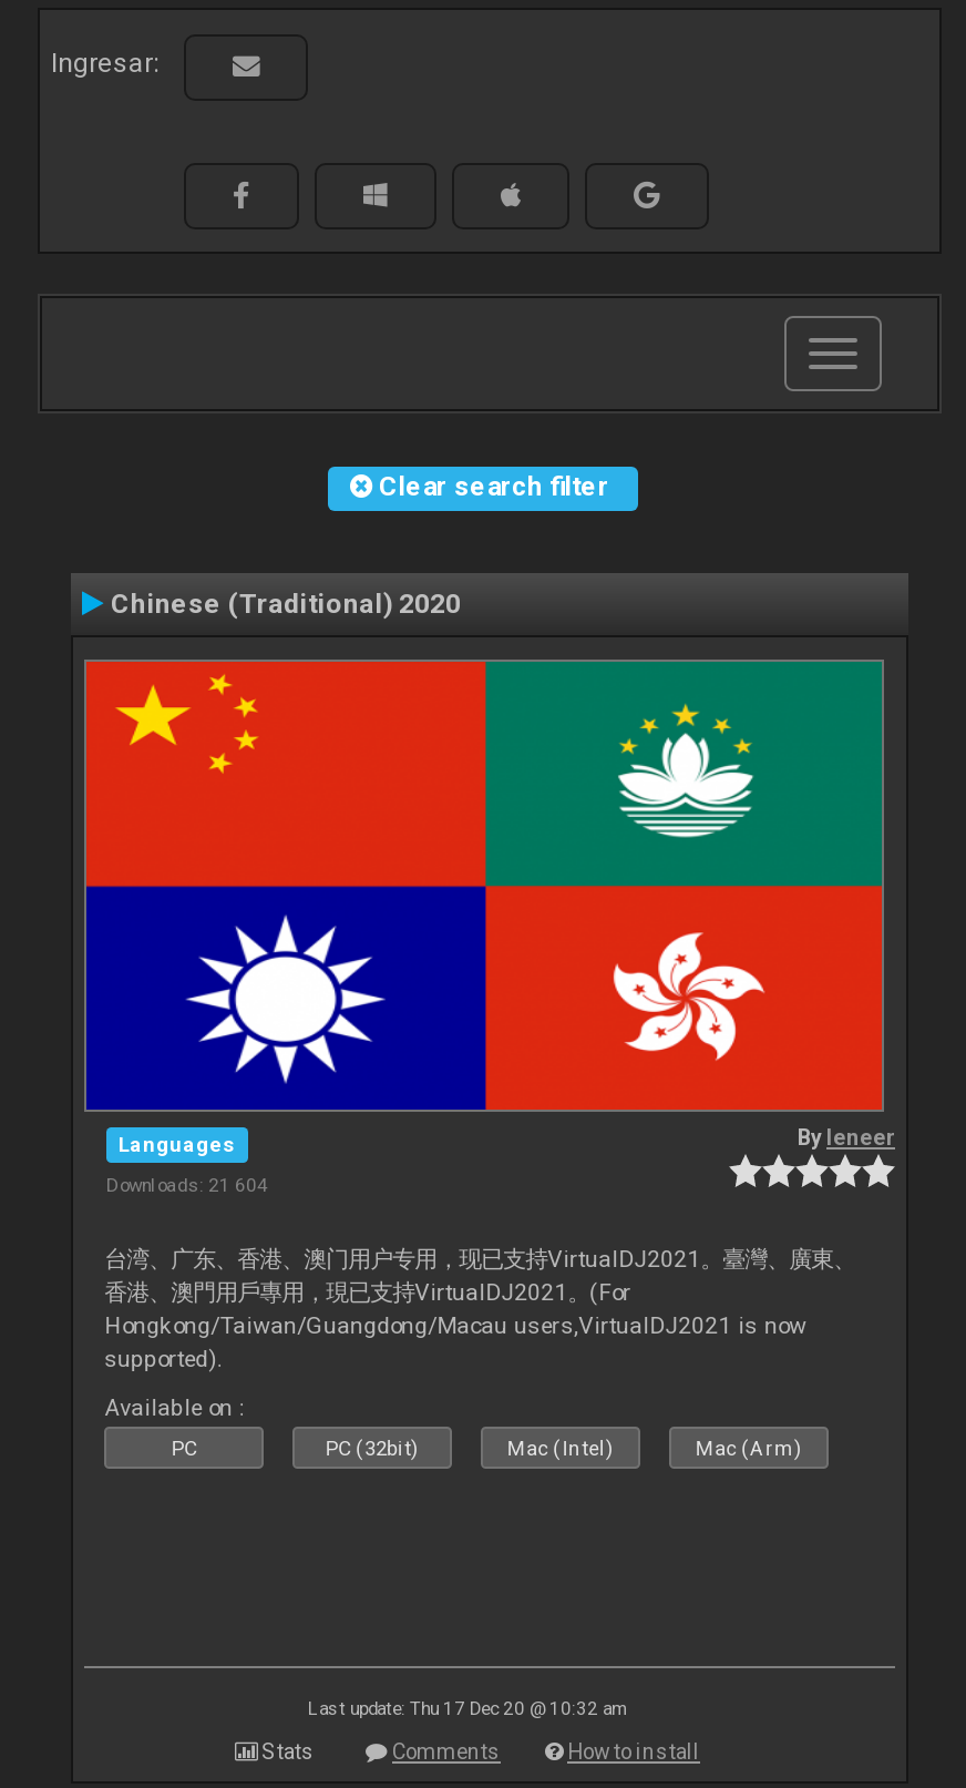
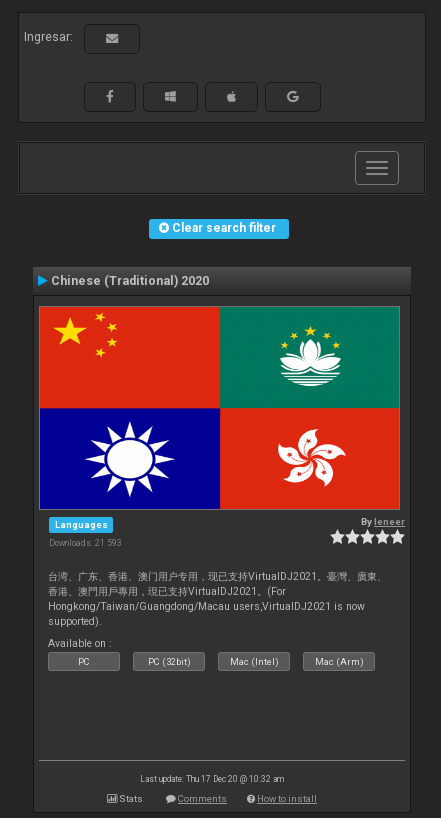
- Downloads: 21 604
+ Downloads: 21 593
